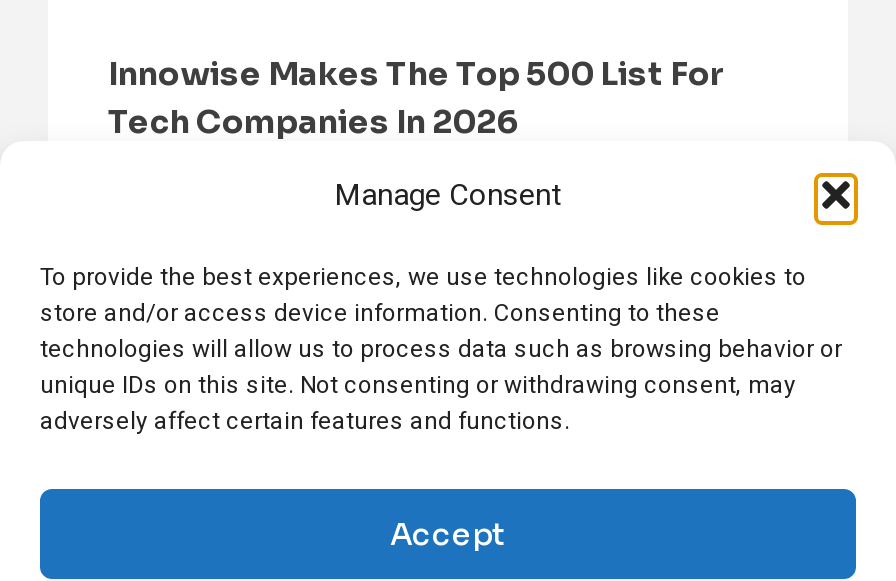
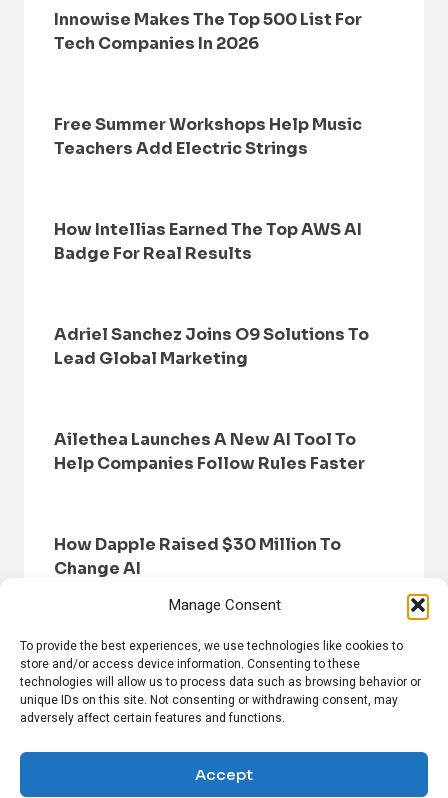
+ Free Summer Workshops Help Music
+ Teachers Add Electric Strings

+ How Intellias Earned The Top AWS AI
+ Badge For Real Results

+ Adriel Sanchez Joins O9 Solutions To
+ Lead Global Marketing

+ Ailethea Launches A New AI Tool To
+ Help Companies Follow Rules Faster

+ How Dapple Raised $30 Million To
+ Change AI
